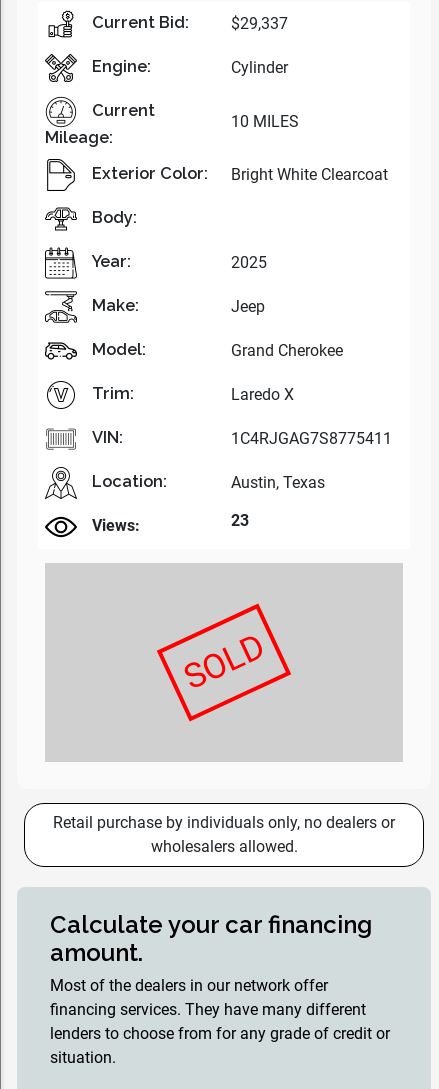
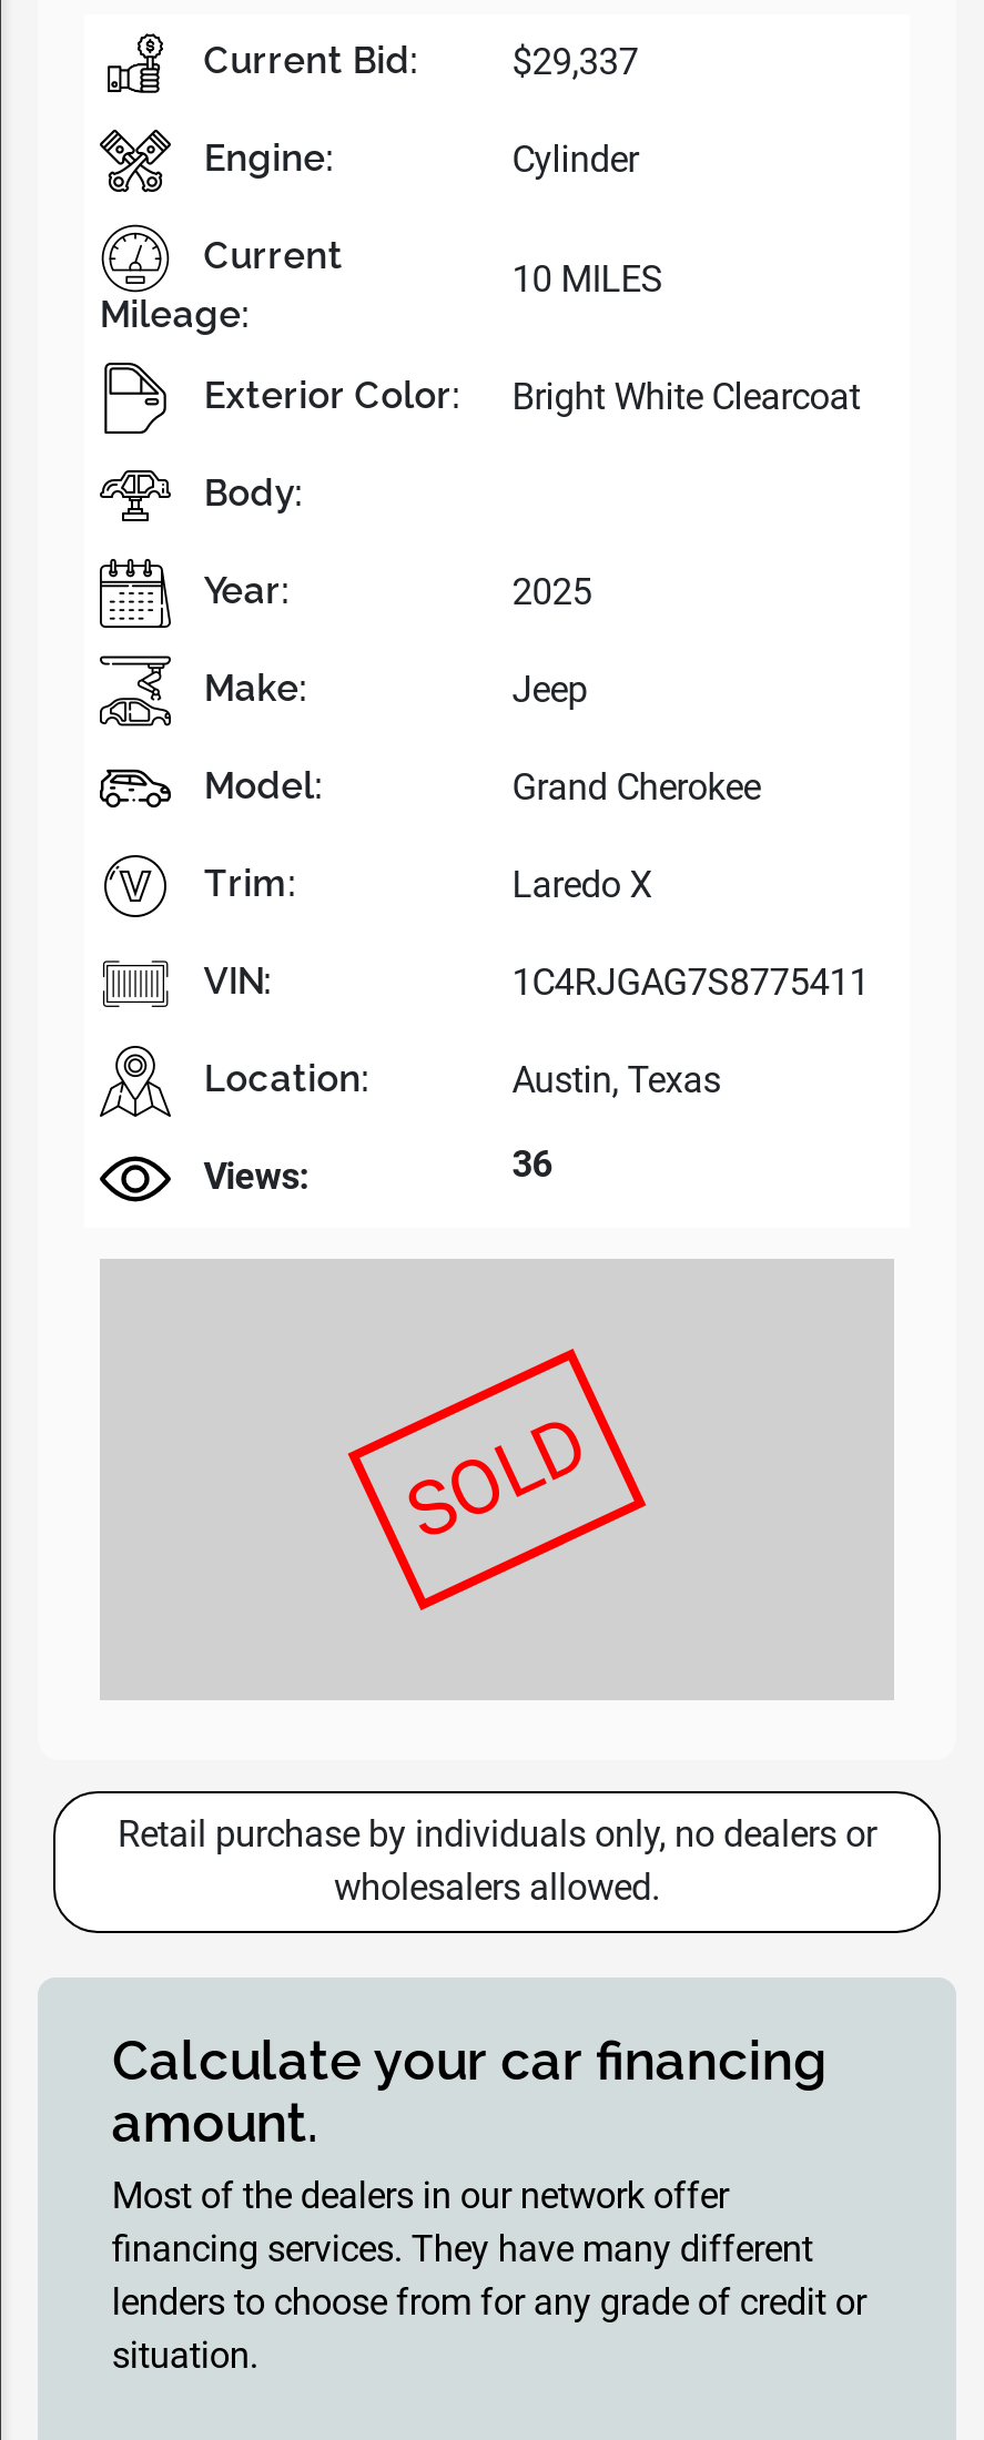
- 23
+ 36
